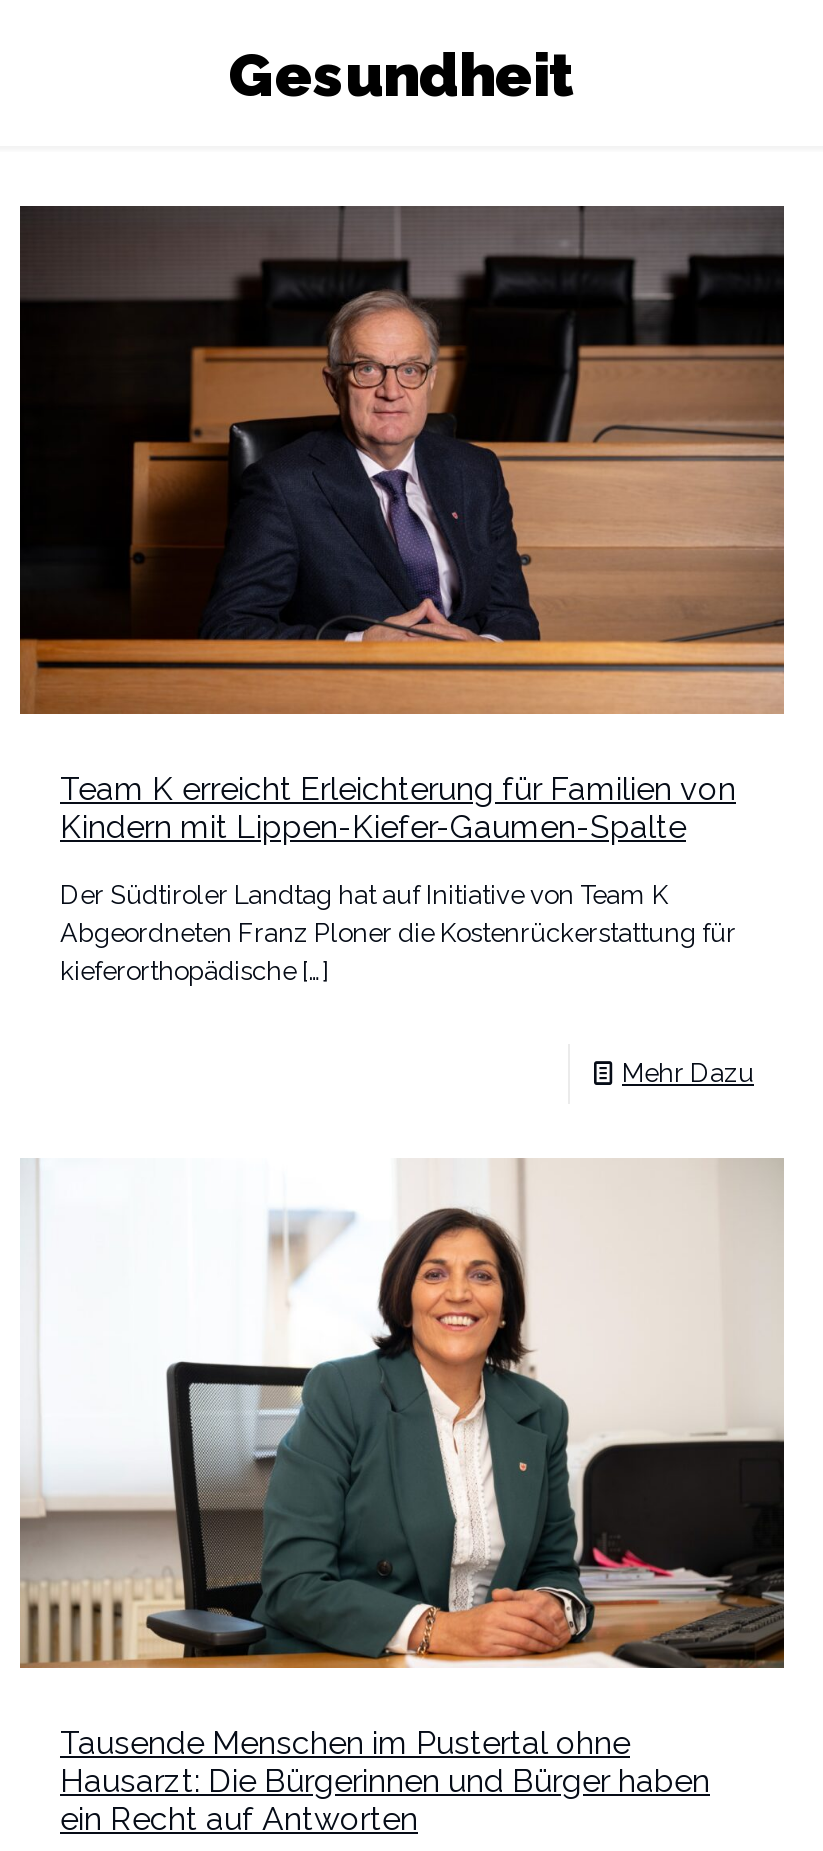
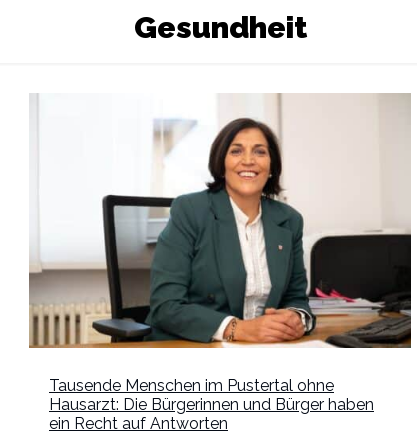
- [image]
- Team K erreicht Erleichterung für Familien von
- Kindern mit Lippen-Kiefer-Gaumen-Spalte
- Der Südtiroler Landtag hat auf Initiative von Team K
- Abgeordneten Franz Ploner die Kostenrückerstattung für
- kieferorthopädische […]
- Mehr Dazu
